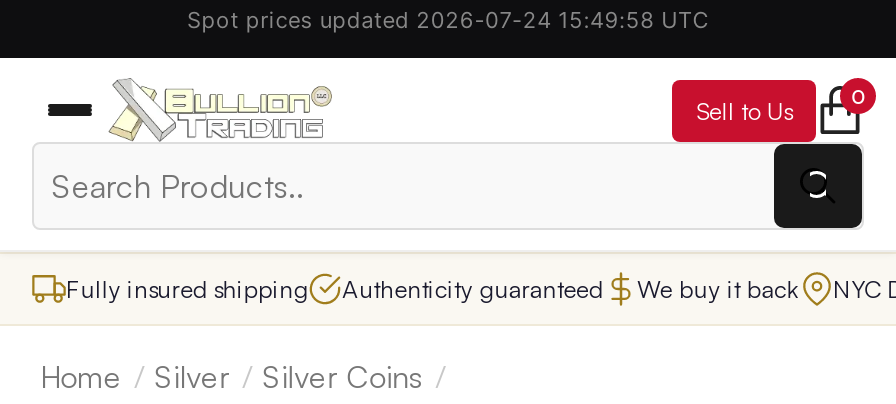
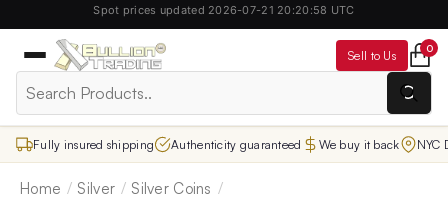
- Spot prices updated 2026-07-24 15:49:58 UTC
+ Spot prices updated 2026-07-21 20:20:58 UTC
